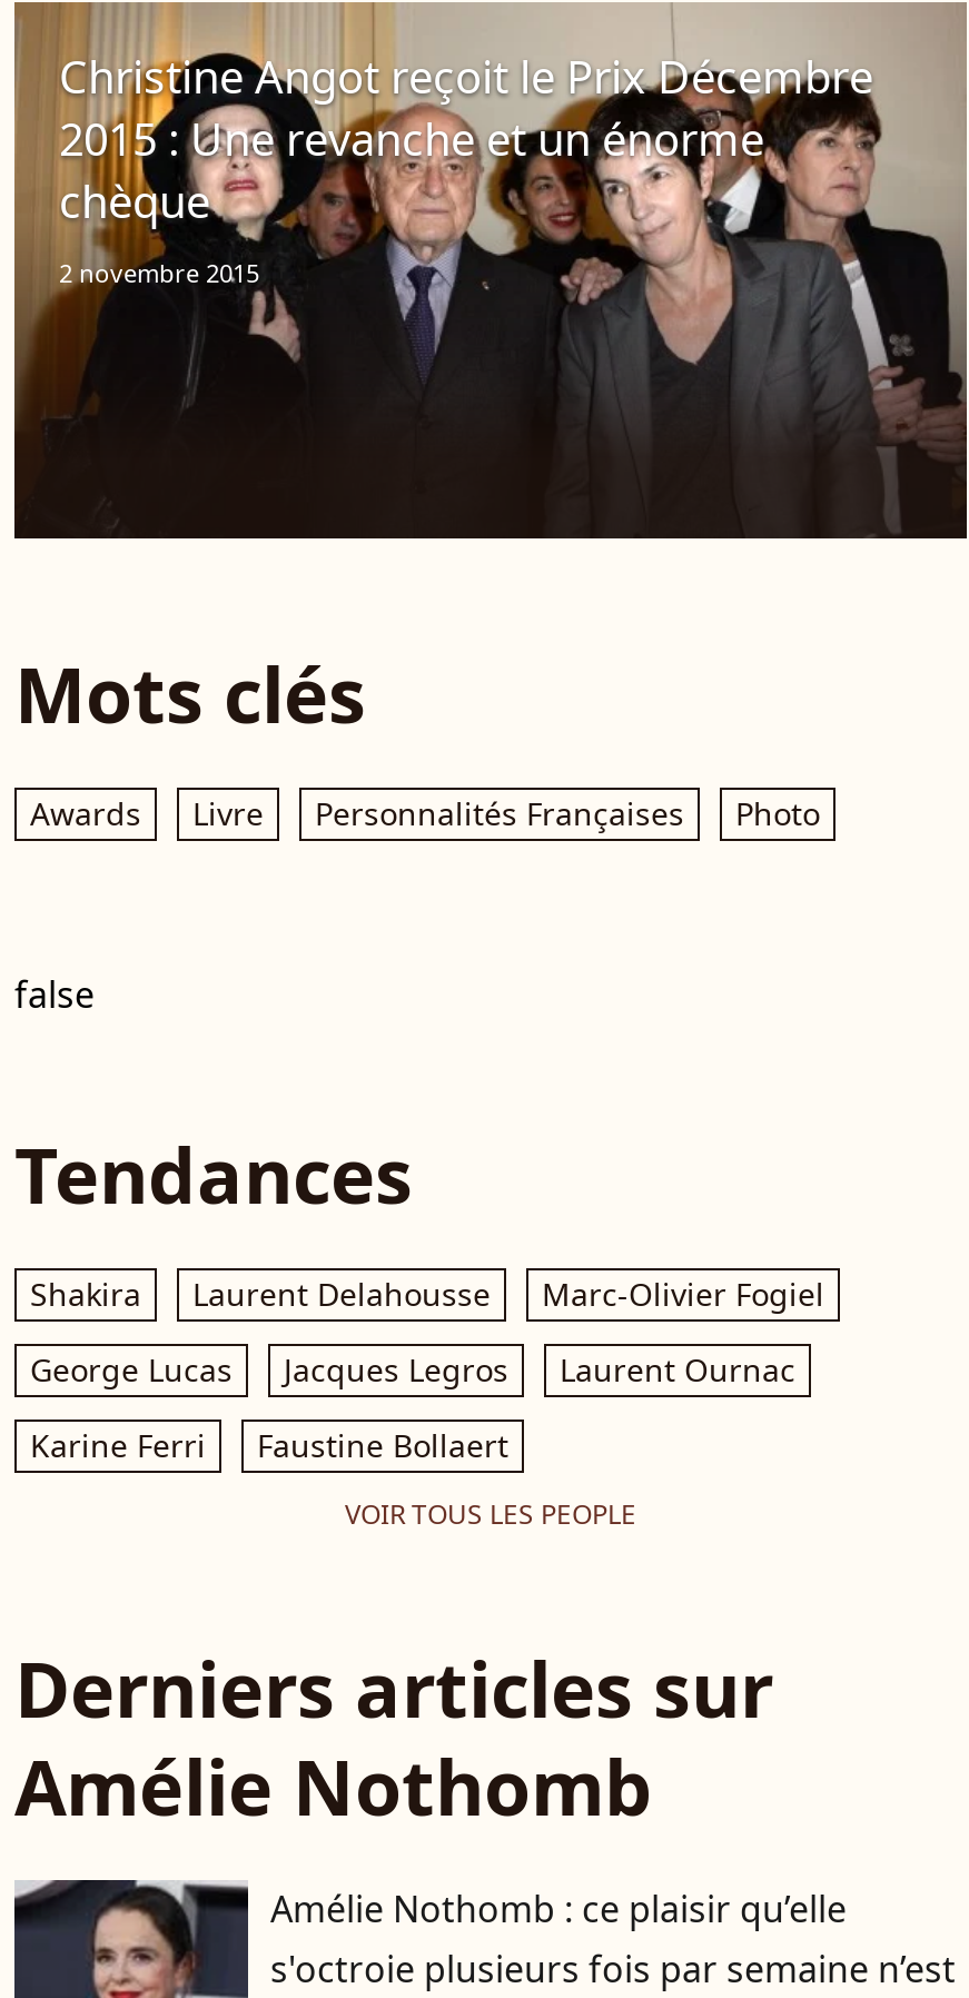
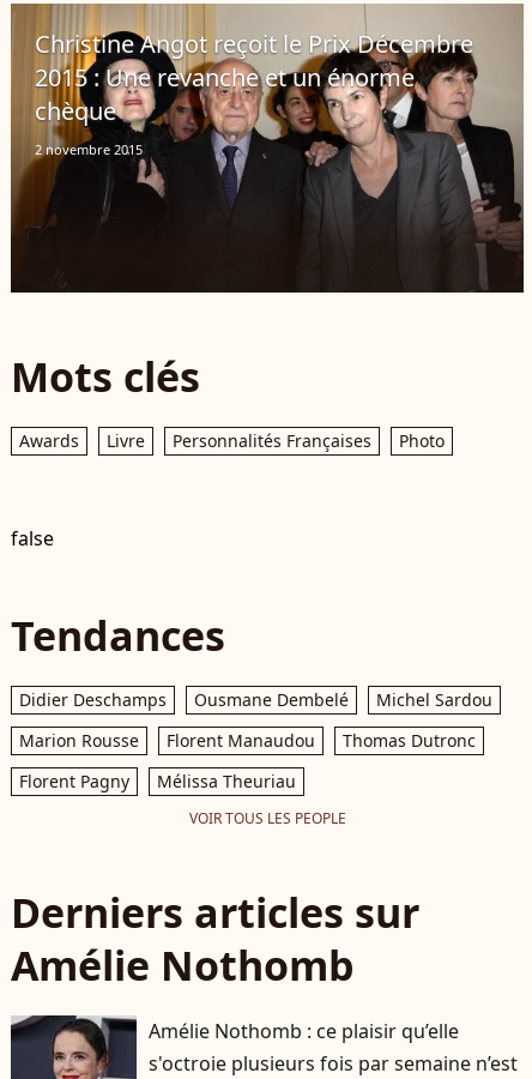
- Shakira
- Laurent Delahousse
- Marc-Olivier Fogiel
+ Didier Deschamps
+ Ousmane Dembelé
+ Michel Sardou

- George Lucas
- Jacques Legros
- Laurent Ournac
+ Marion Rousse
+ Florent Manaudou
+ Thomas Dutronc

- Karine Ferri
- Faustine Bollaert
+ Florent Pagny
+ Mélissa Theuriau
